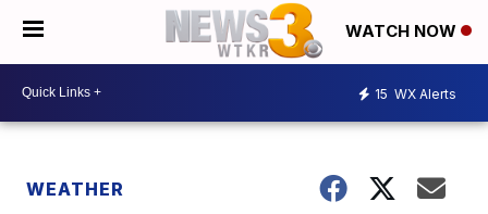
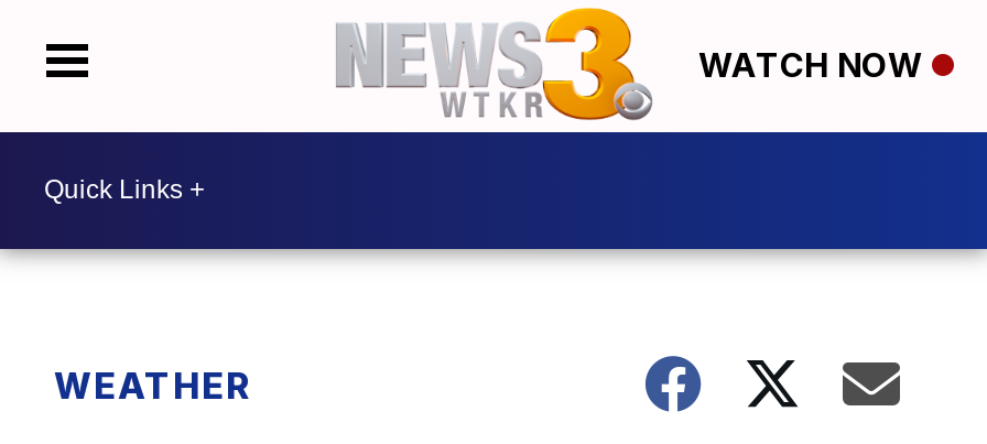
- 15 WX Alerts
